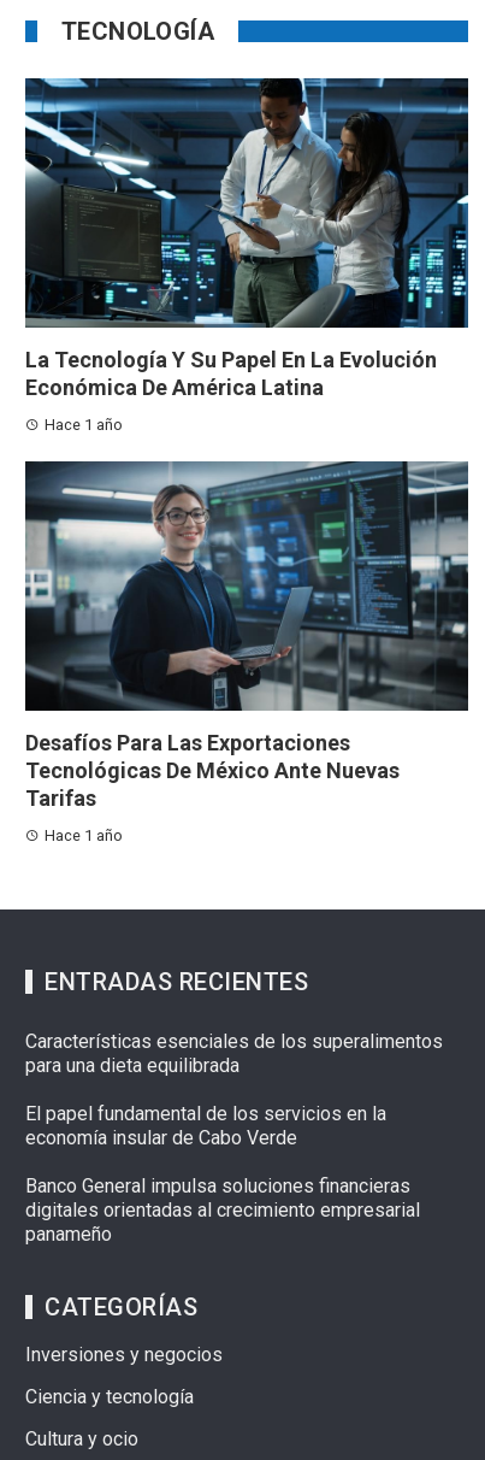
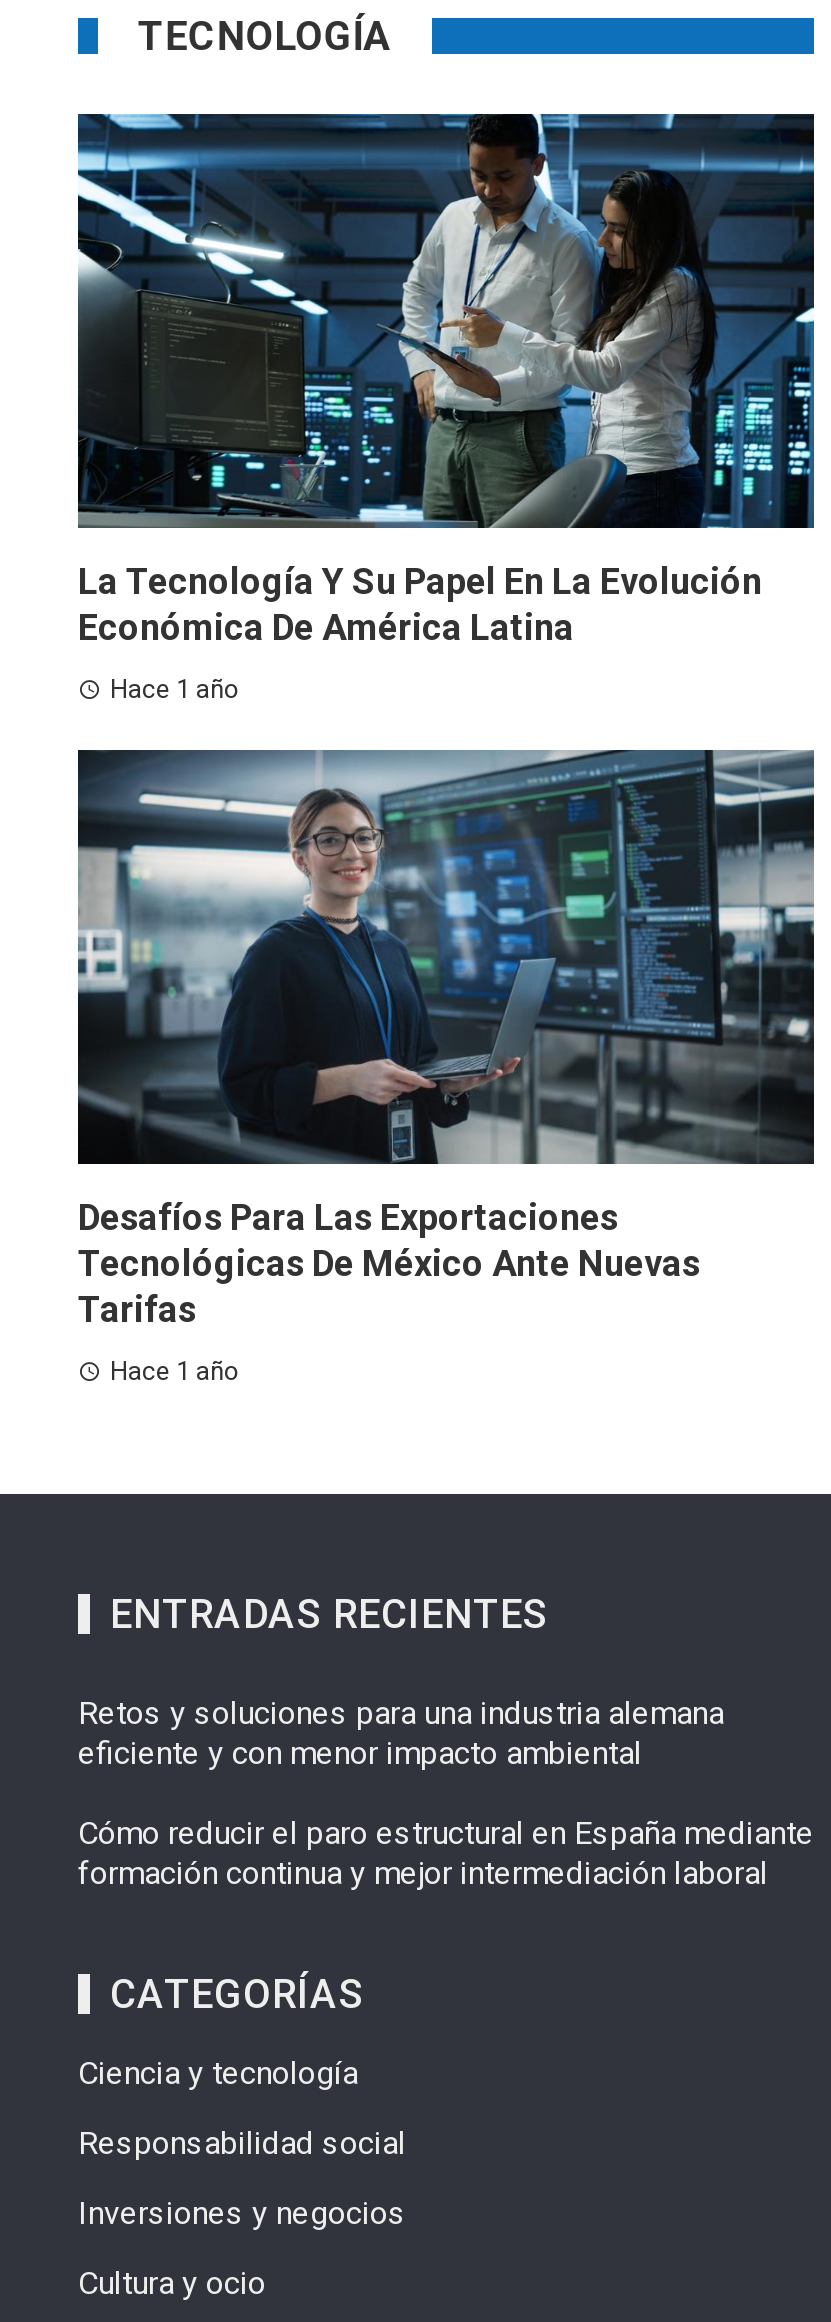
- Características esenciales de los superalimentos
- para una dieta equilibrada
- El papel fundamental de los servicios en la
- economía insular de Cabo Verde
- Banco General impulsa soluciones financieras
- digitales orientadas al crecimiento empresarial
- panameño
+ Retos y soluciones para una industria alemana
+ eficiente y con menor impacto ambiental
+ Cómo reducir el paro estructural en España mediante
+ formación continua y mejor intermediación laboral

moved up: CATEGORÍAS

+ Responsabilidad social

moved up: Ciencia y tecnología
